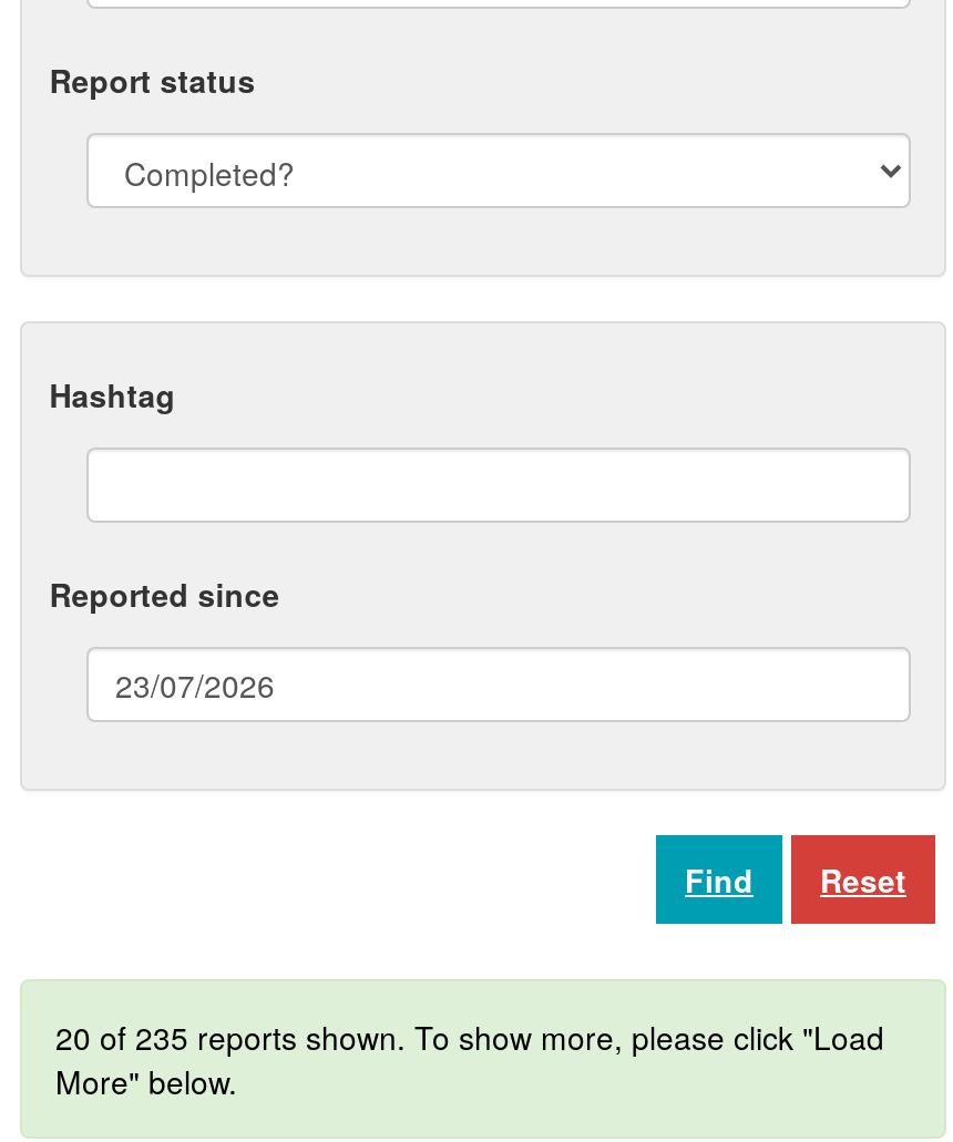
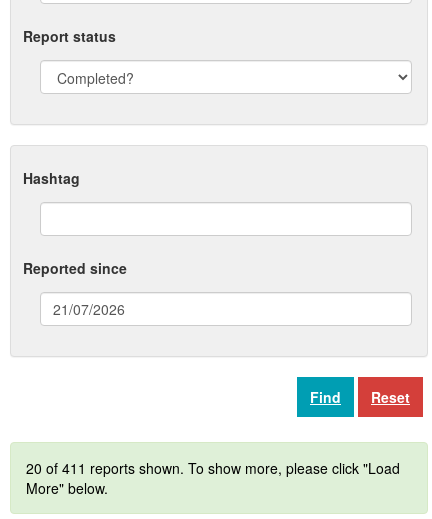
- 20 of 235 reports shown. To show more, please click "Load
+ 20 of 411 reports shown. To show more, please click "Load
